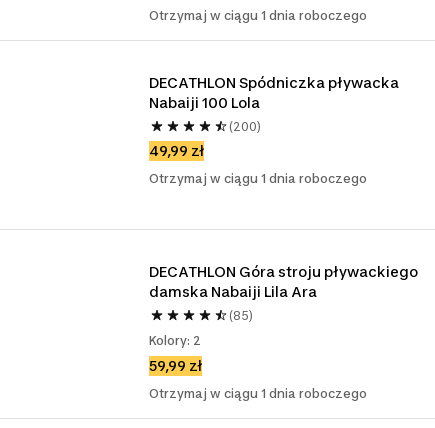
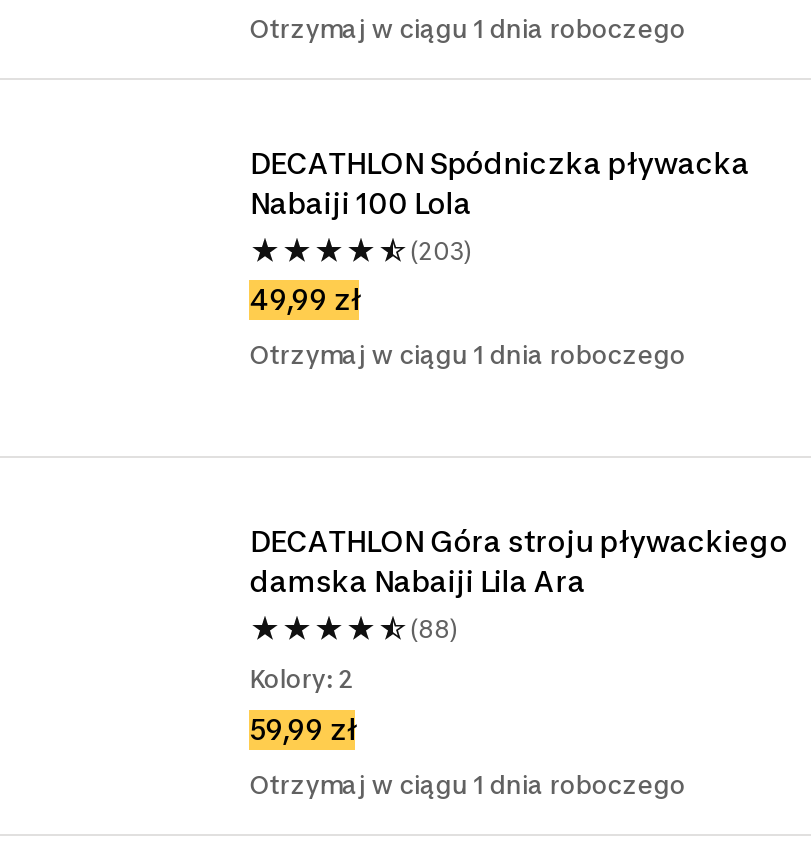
- (200)
+ (203)

- (85)
+ (88)
